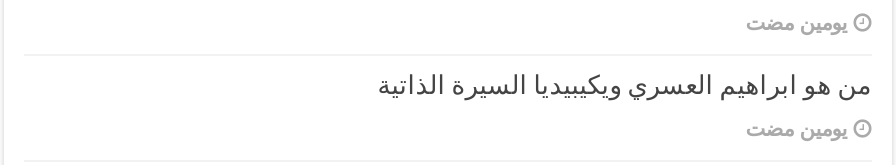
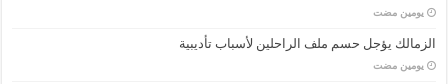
- من هو ابراهيم العسري ويكيبيديا السيرة الذاتية
+ الزمالك يؤجل حسم ملف الراحلين لأسباب تأديبية
